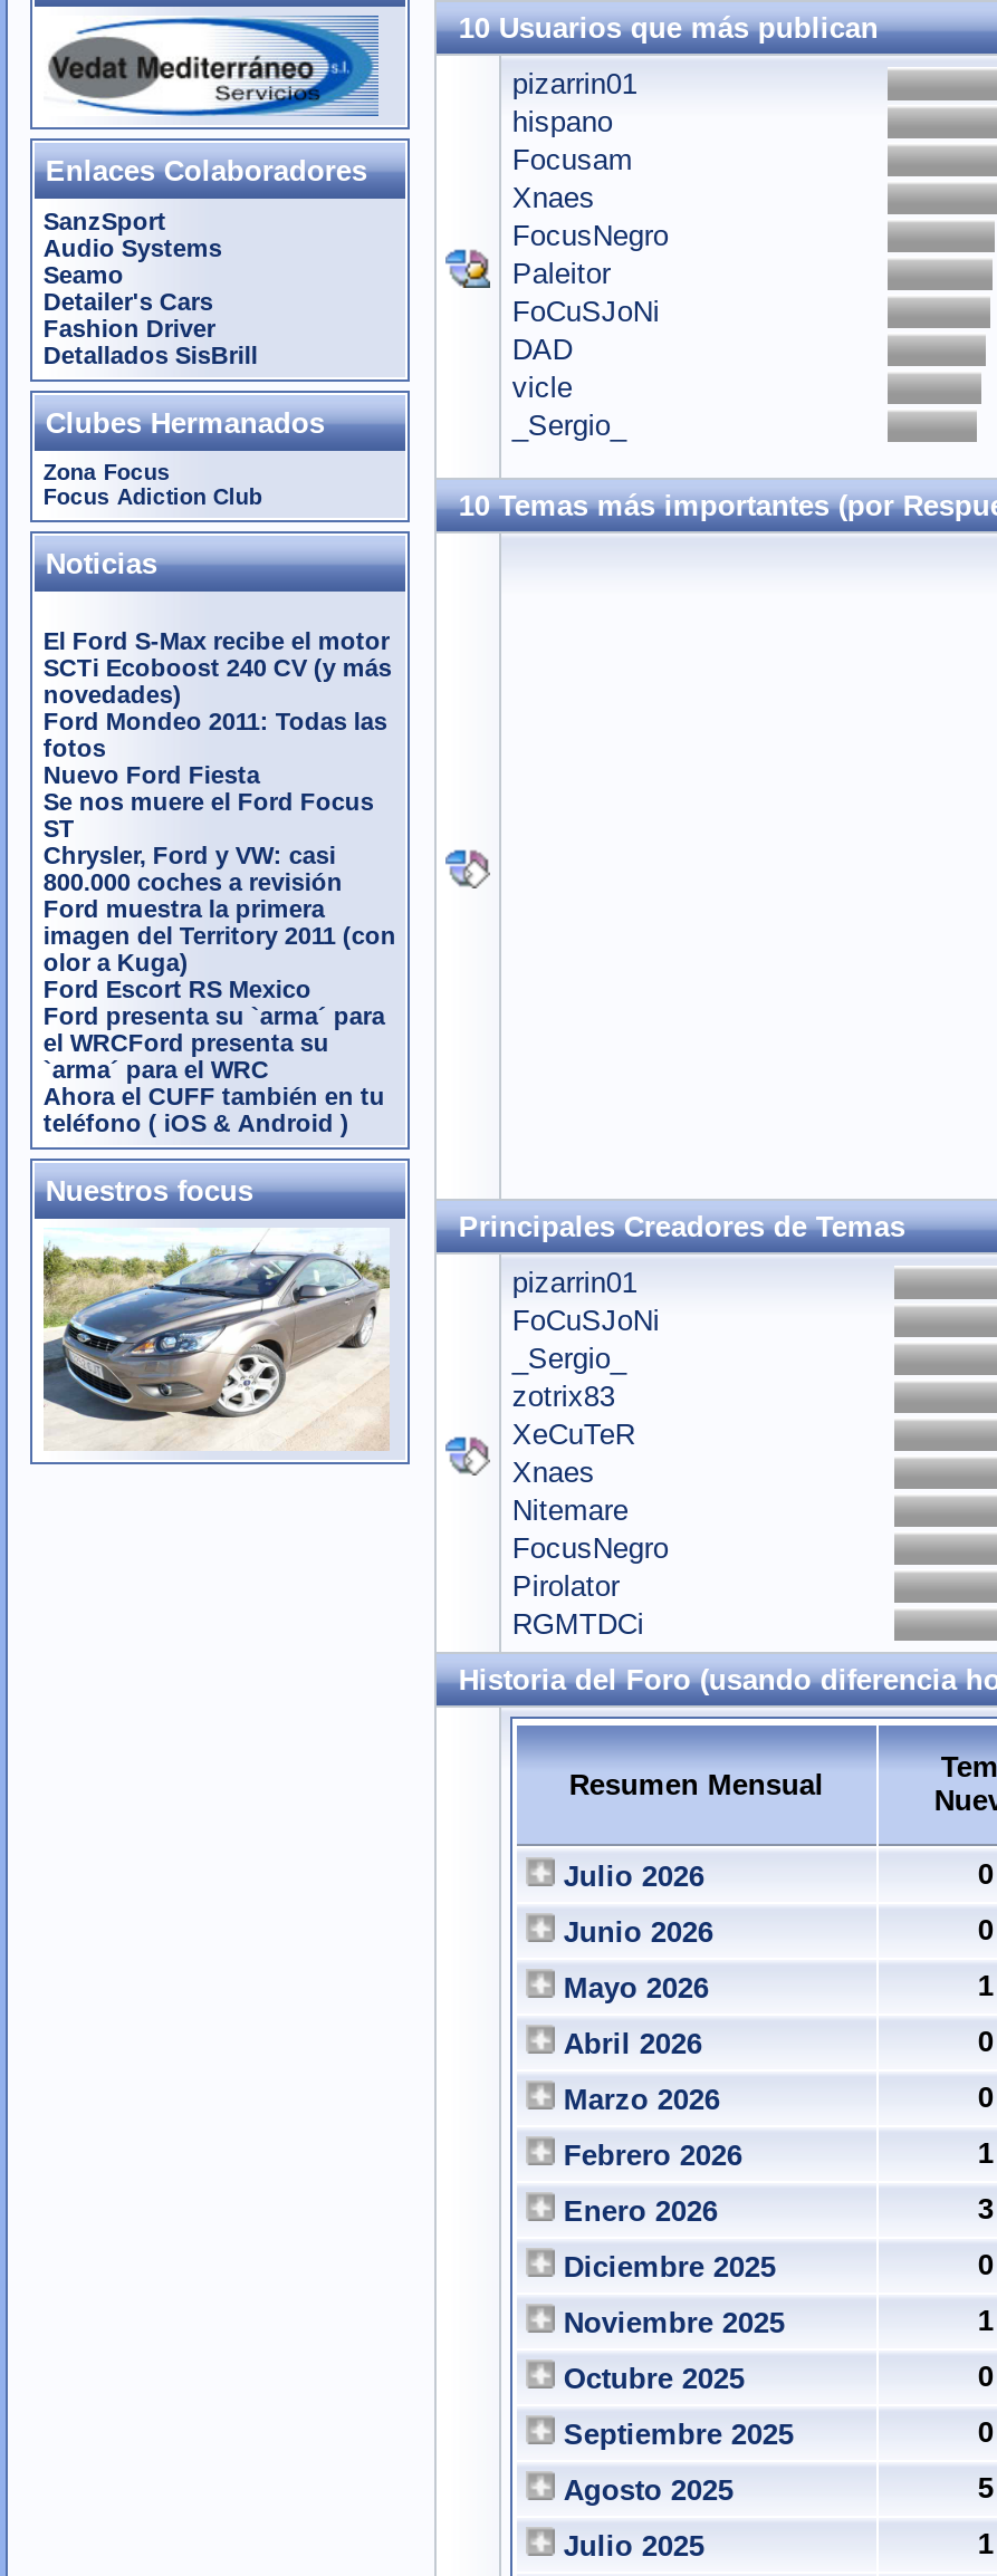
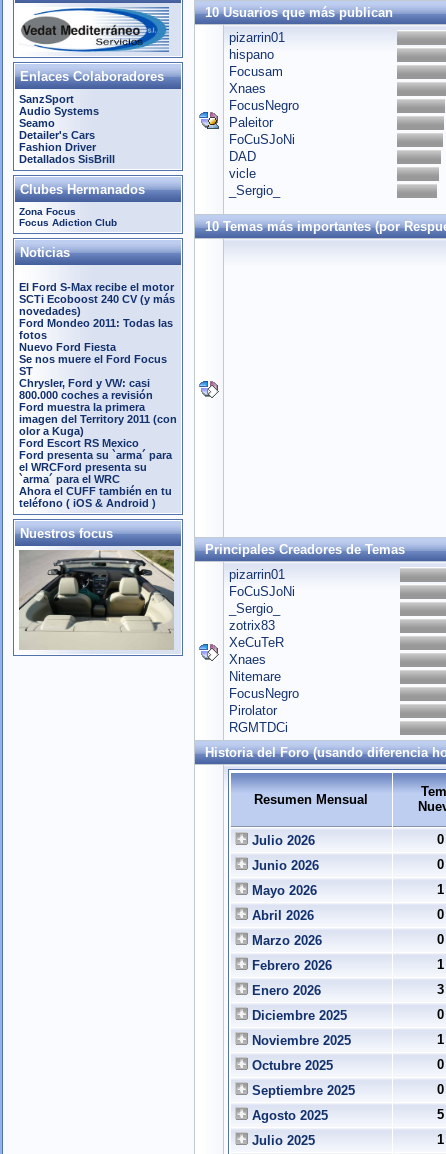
- [image]
+ [image]
